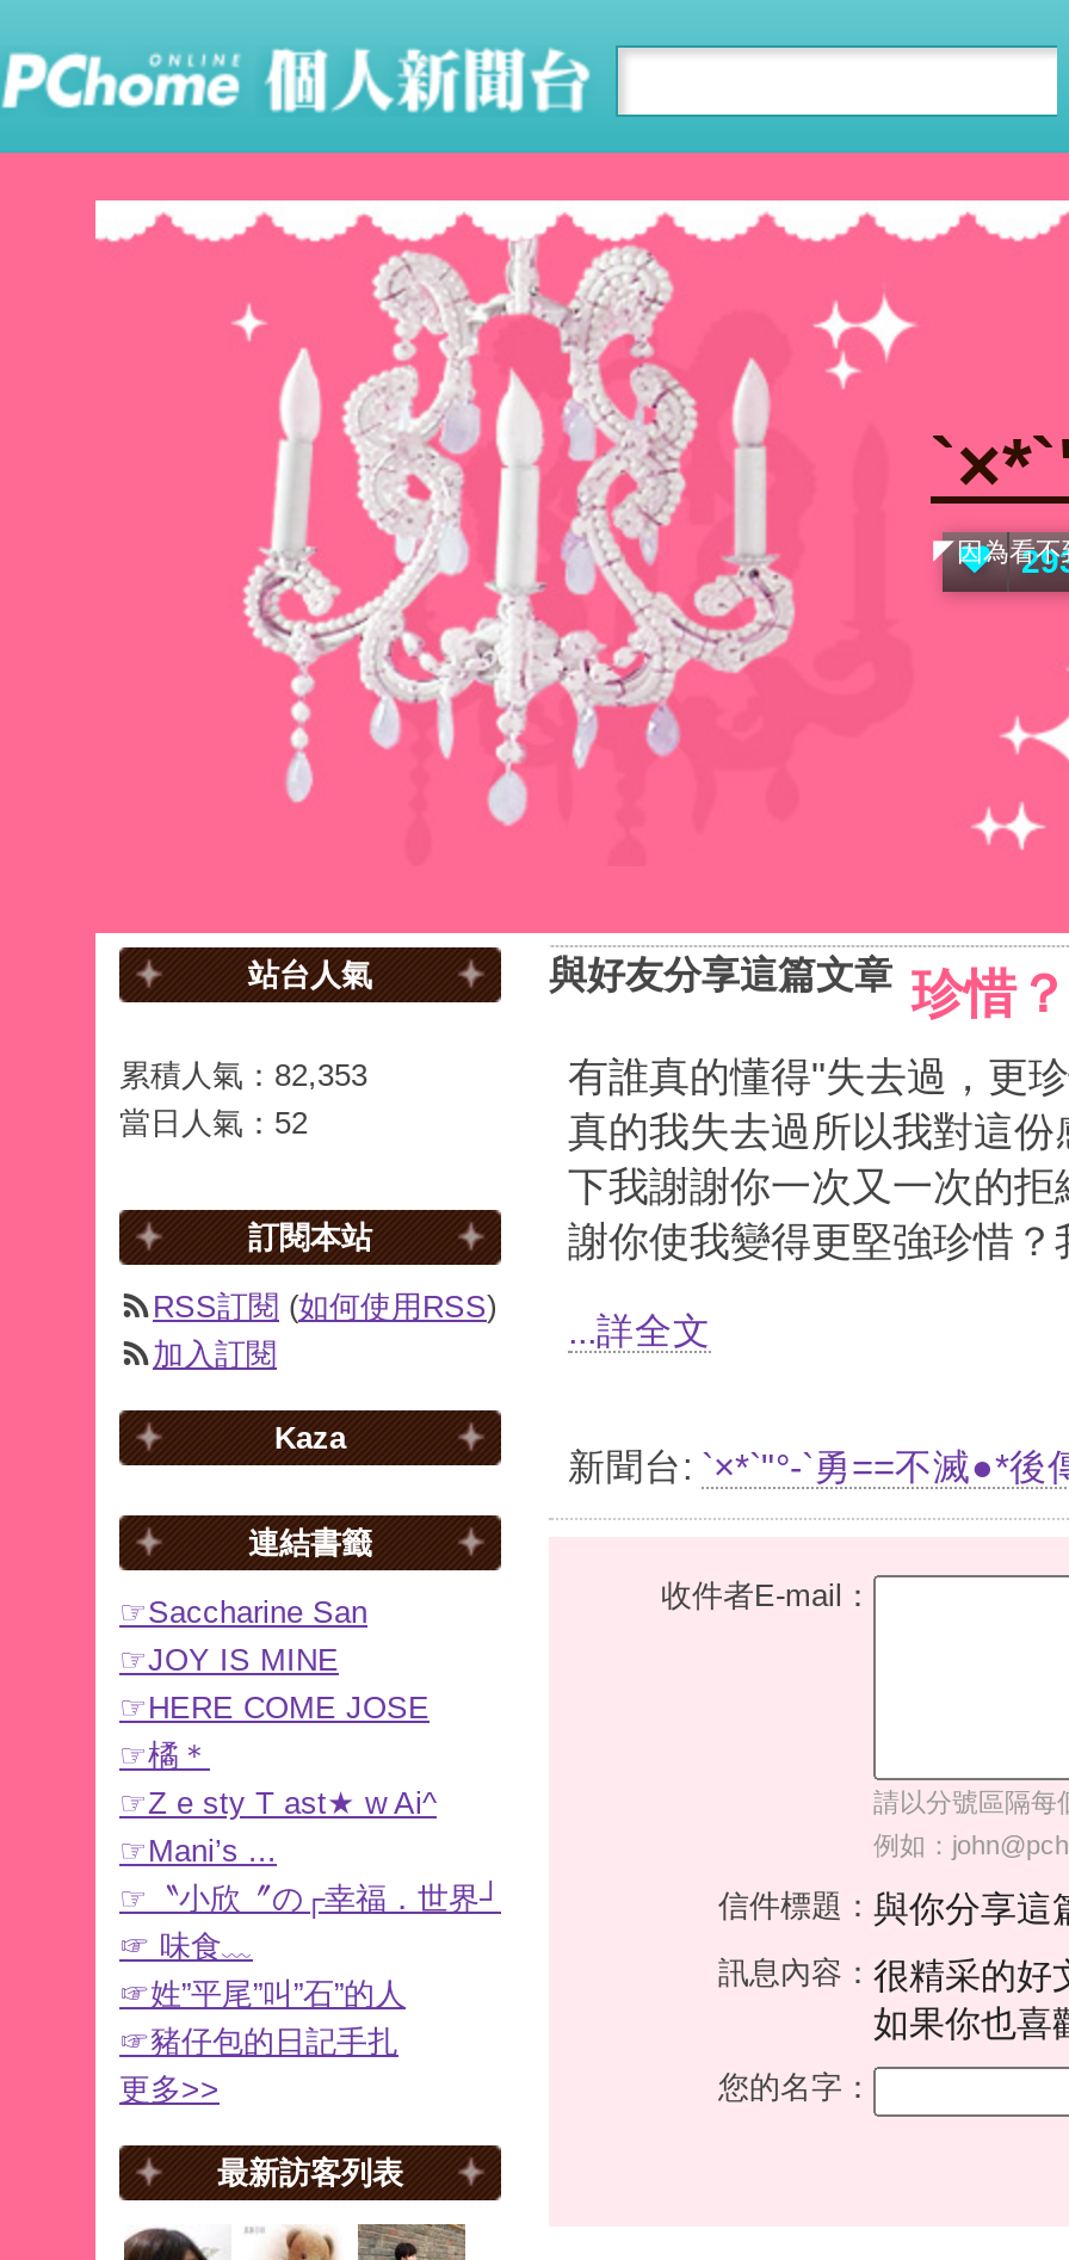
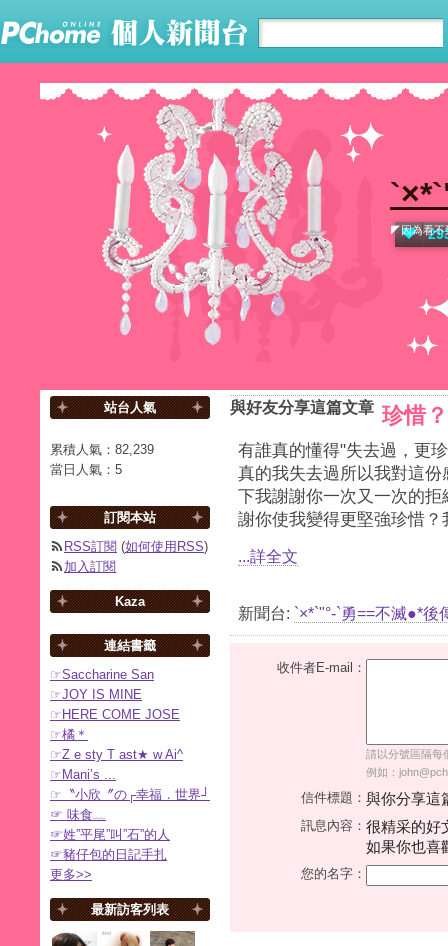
- 累積人氣：82,353
+ 累積人氣：82,239

- 當日人氣：52
+ 當日人氣：5
